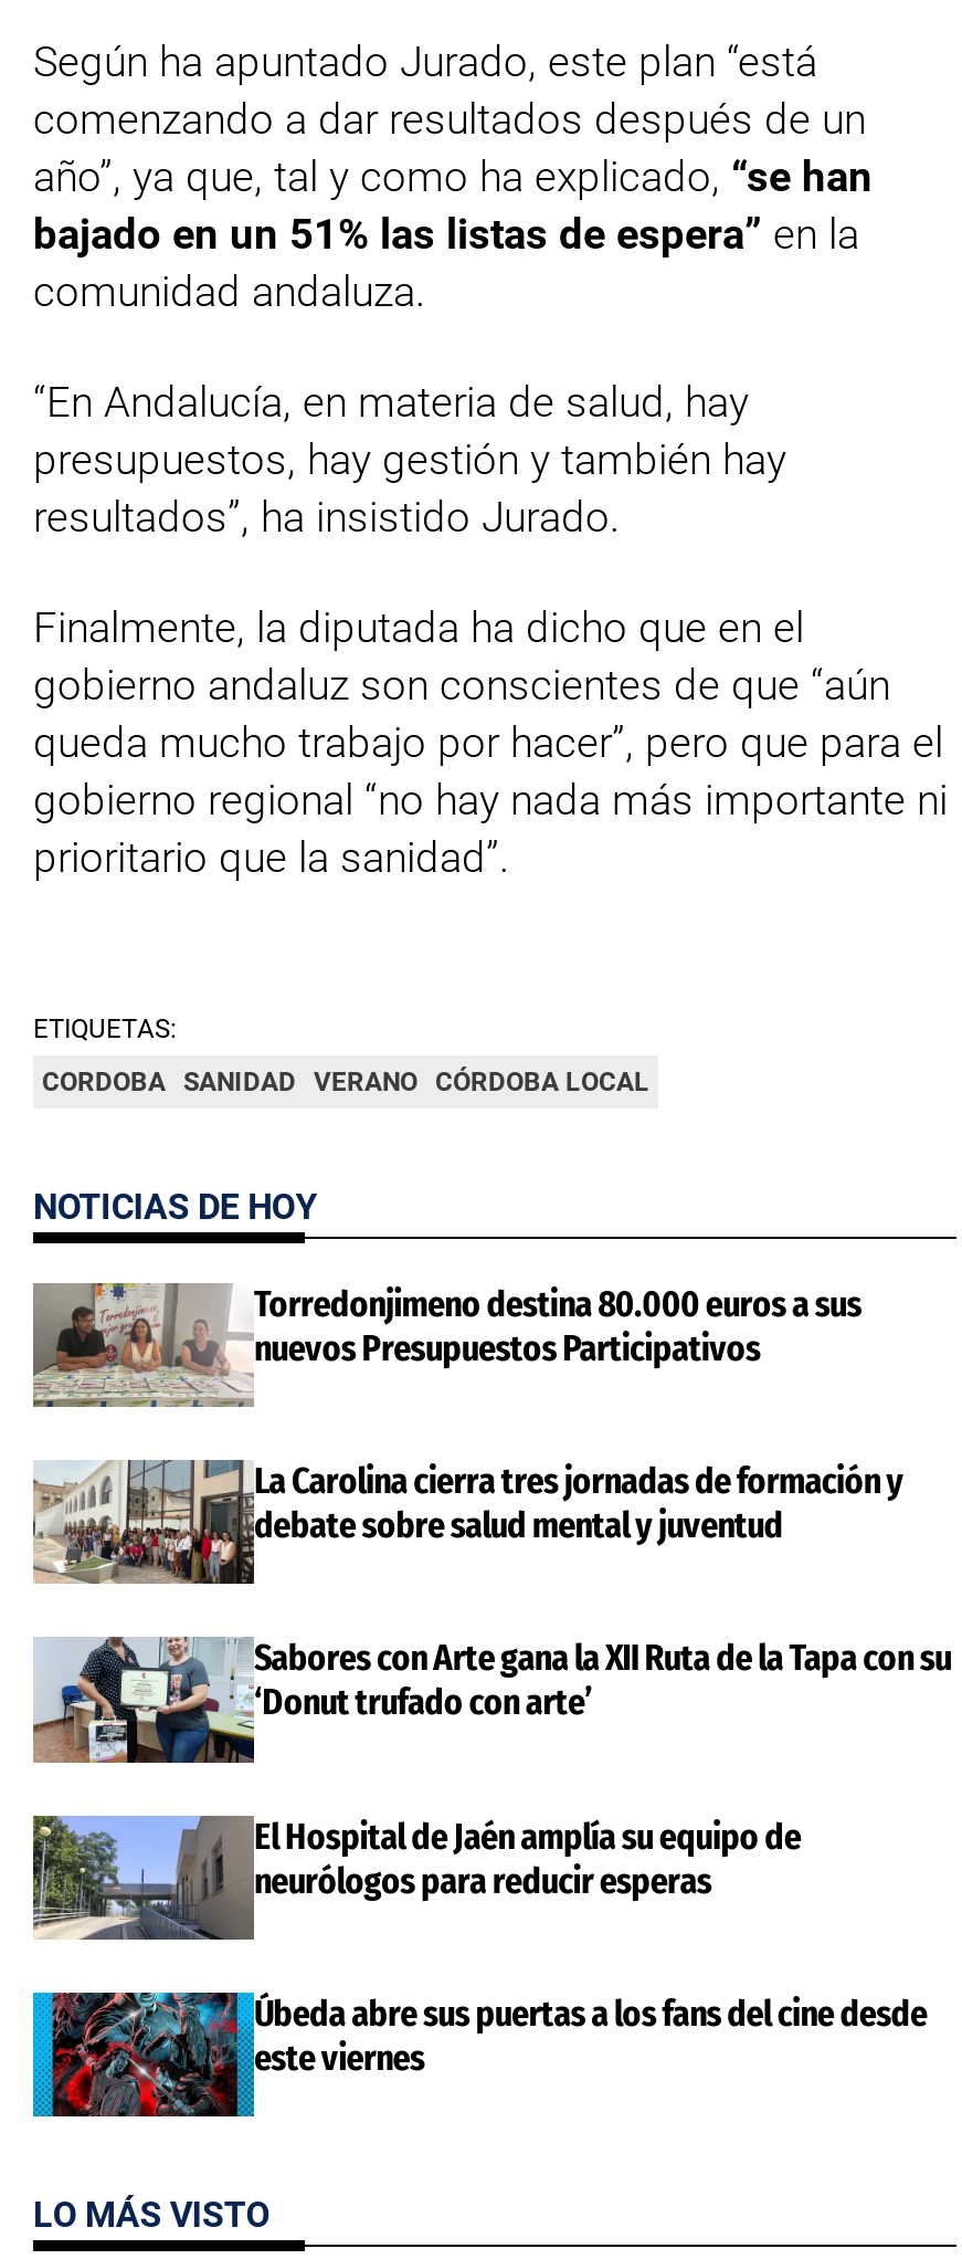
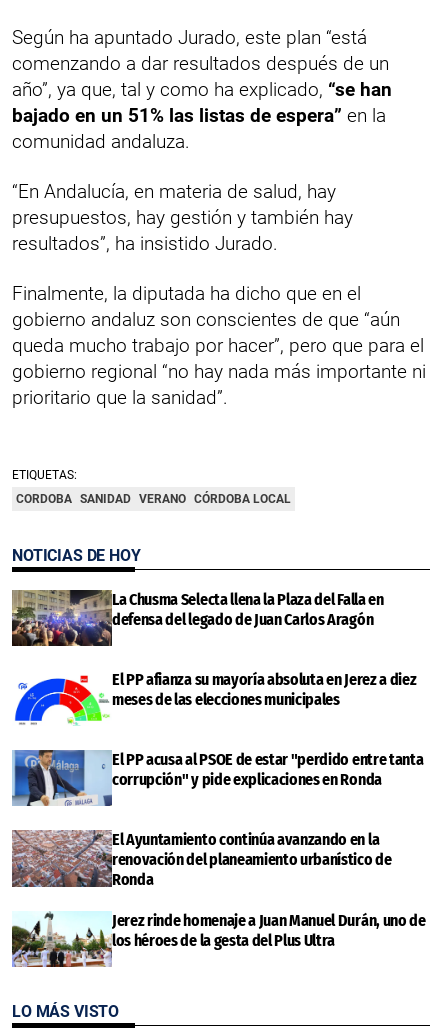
- [image]
- Torredonjimeno destina 80.000 euros a sus
- nuevos Presupuestos Participativos
+ [image]
+ La Chusma Selecta llena la Plaza del Falla en
+ defensa del legado de Juan Carlos Aragón

- [image]
- La Carolina cierra tres jornadas de formación y
- debate sobre salud mental y juventud
+ [image]
+ El PP afianza su mayoría absoluta en Jerez a diez
+ meses de las elecciones municipales

- [image]
- Sabores con Arte gana la XII Ruta de la Tapa con su
- ‘Donut trufado con arte’
+ [image]
+ El PP acusa al PSOE de estar "perdido entre tanta
+ corrupción" y pide explicaciones en Ronda

- [image]
- El Hospital de Jaén amplía su equipo de
- neurólogos para reducir esperas
+ [image]
+ El Ayuntamiento continúa avanzando en la
+ renovación del planeamiento urbanístico de
+ Ronda

- [image]
- Úbeda abre sus puertas a los fans del cine desde
- este viernes
+ [image]
+ Jerez rinde homenaje a Juan Manuel Durán, uno de
+ los héroes de la gesta del Plus Ultra
